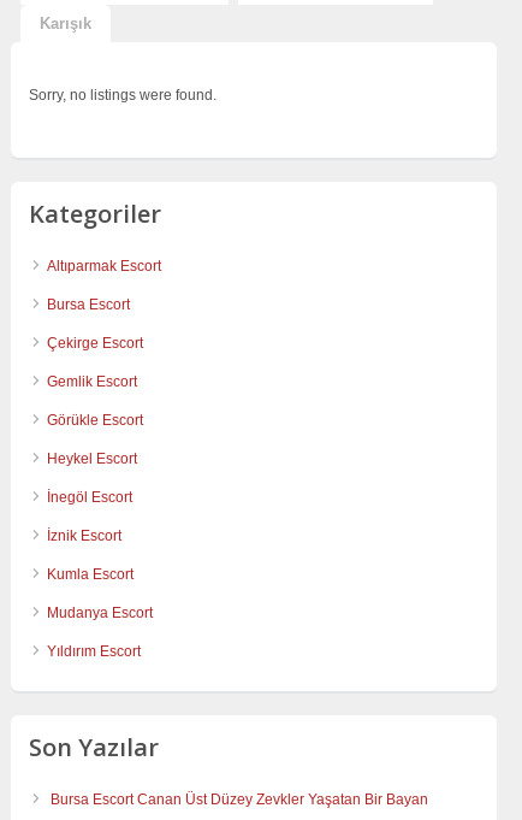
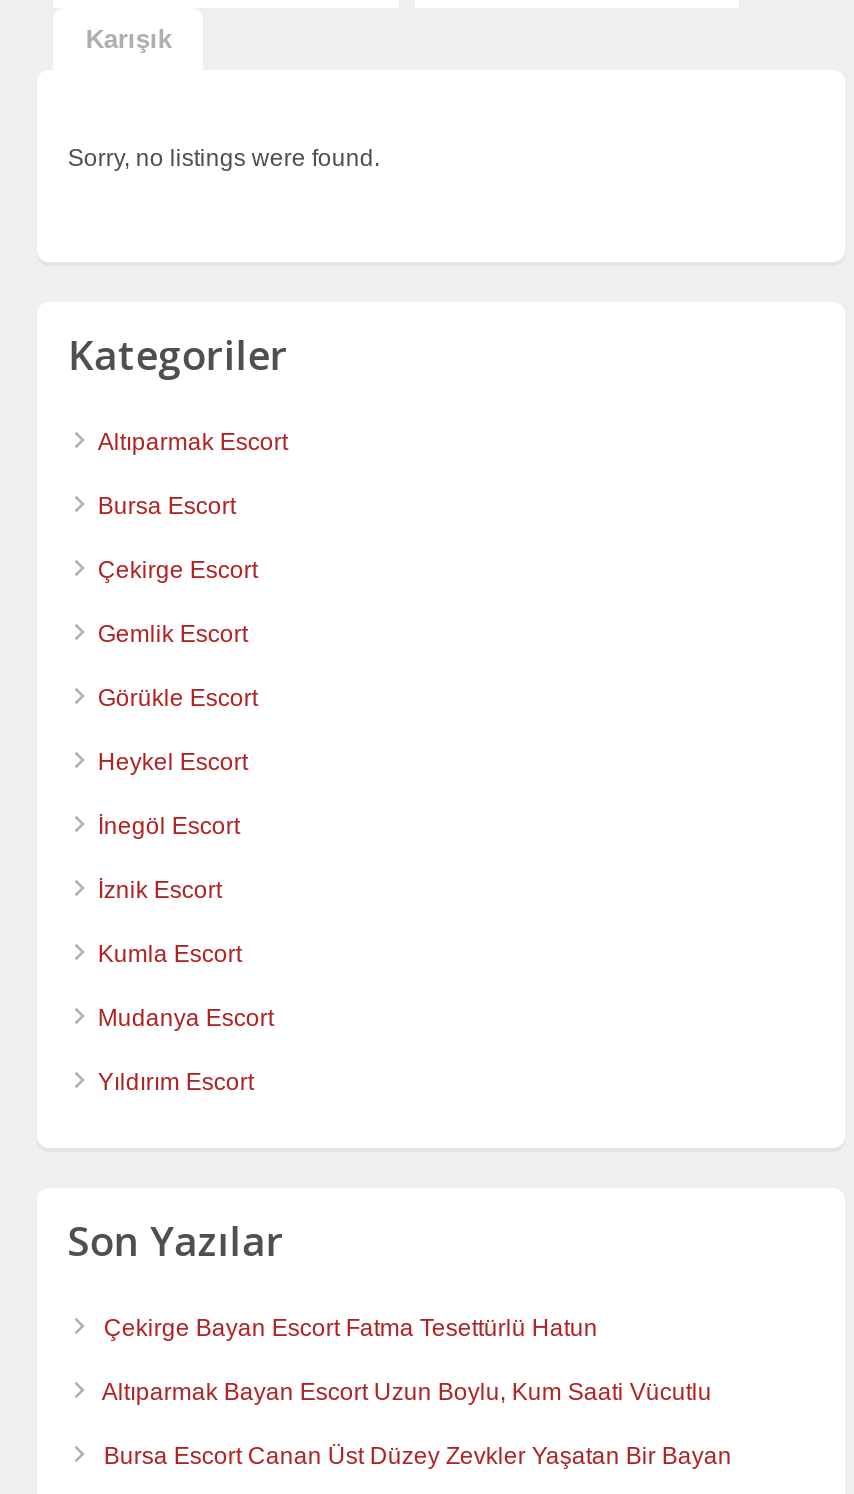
+ Çekirge Bayan Escort Fatma Tesettürlü Hatun
+ Altıparmak Bayan Escort Uzun Boylu, Kum Saati Vücutlu
